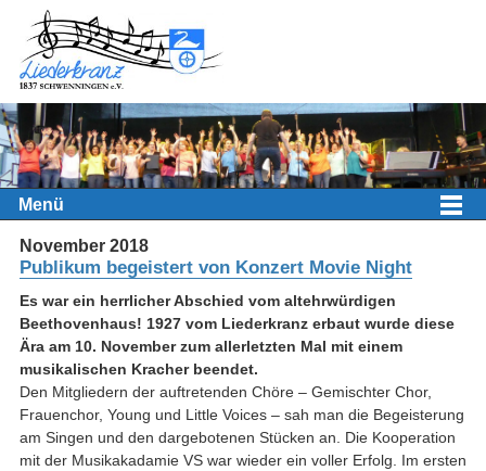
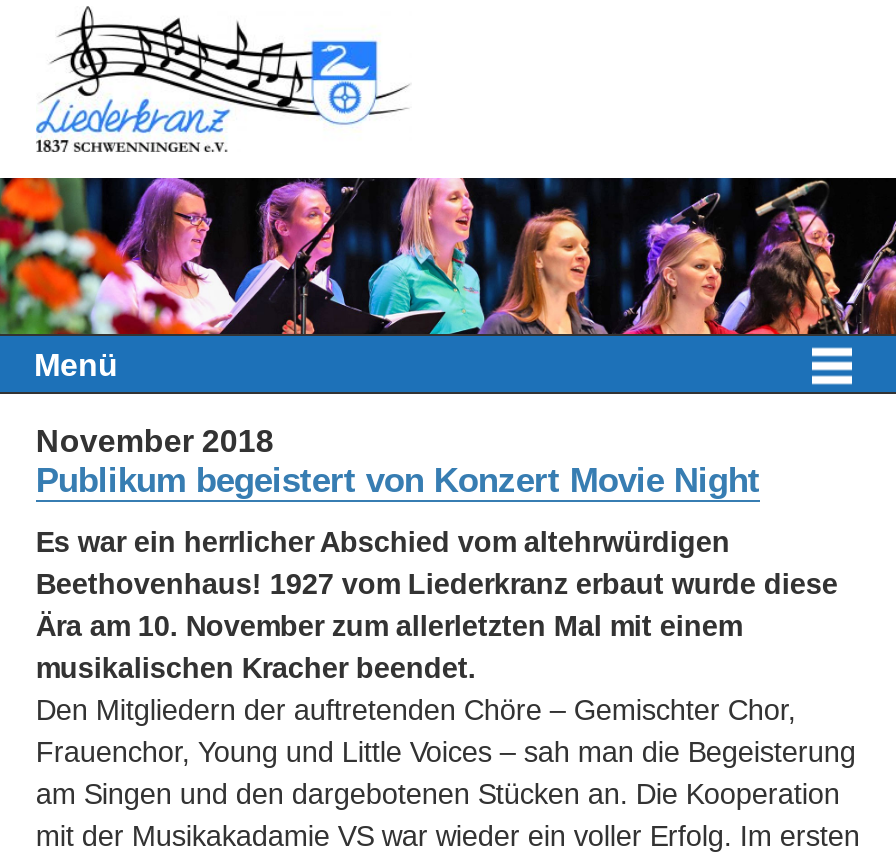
- [image]
+ [image]
